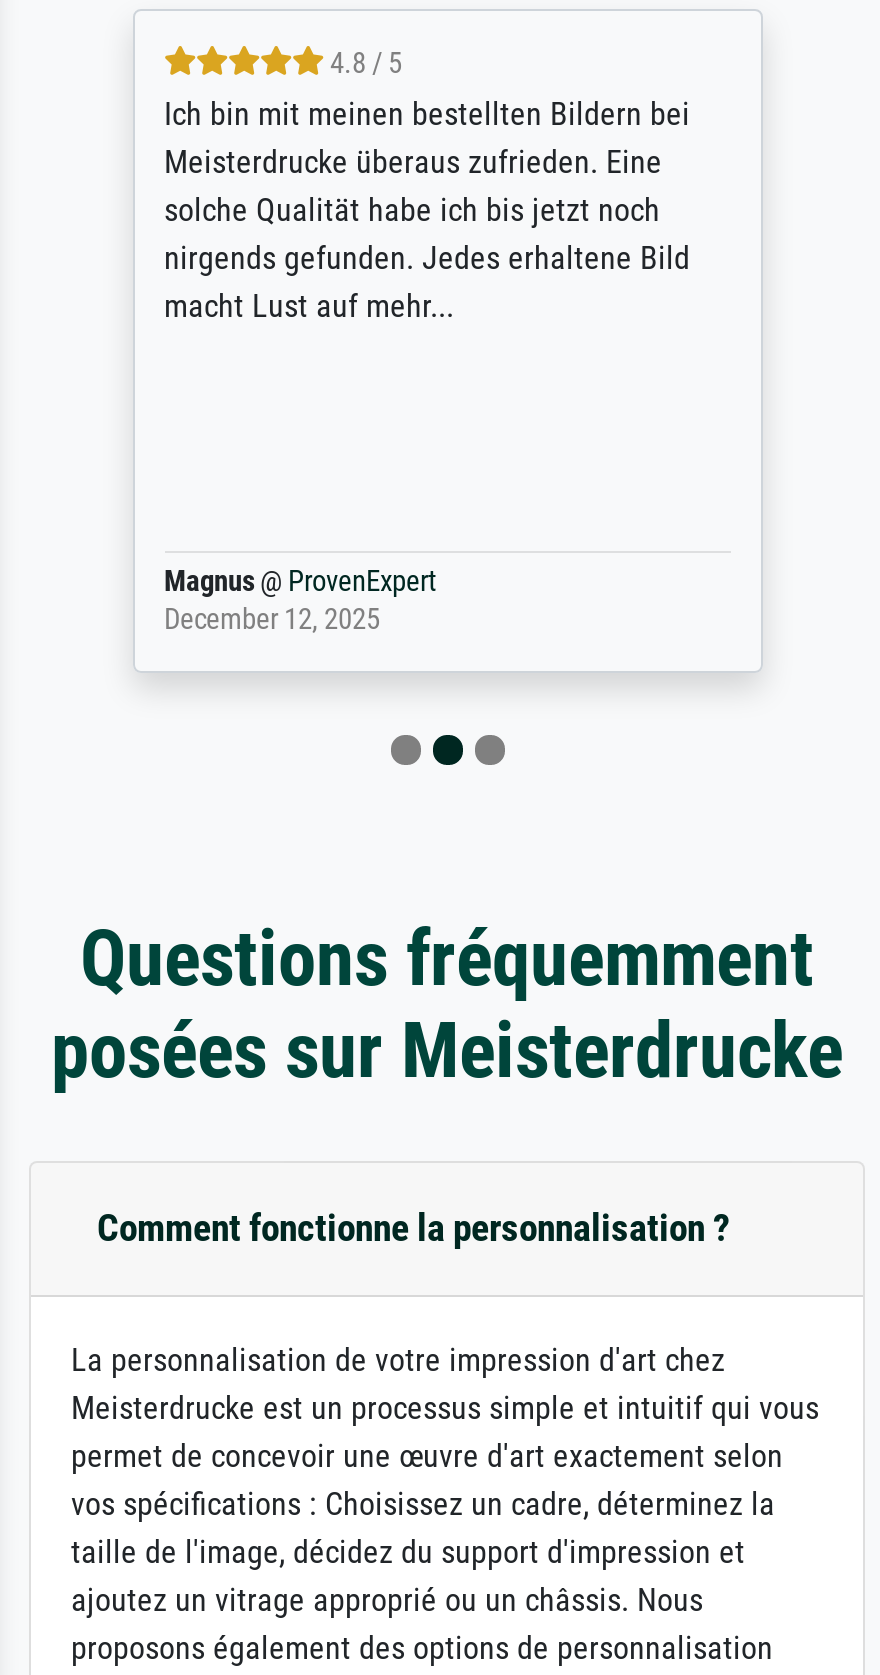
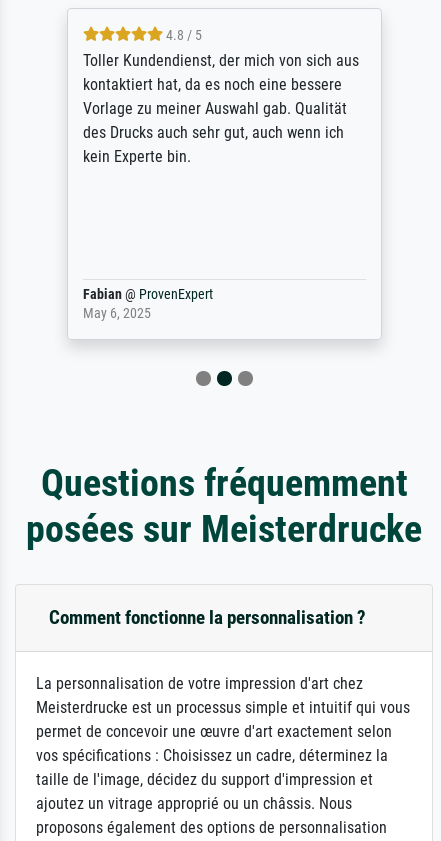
- Ich bin mit meinen bestellten Bildern bei
- Meisterdrucke überaus zufrieden. Eine
- solche Qualität habe ich bis jetzt noch
- nirgends gefunden. Jedes erhaltene Bild
- macht Lust auf mehr...
+ Toller Kundendienst, der mich von sich aus
+ kontaktiert hat, da es noch eine bessere
+ Vorlage zu meiner Auswahl gab. Qualität
+ des Drucks auch sehr gut, auch wenn ich
+ kein Experte bin.

- Magnus @ ProvenExpert
- December 12, 2025
+ Fabian @ ProvenExpert
+ May 6, 2025
